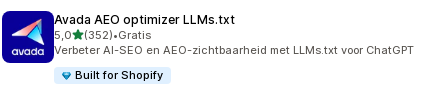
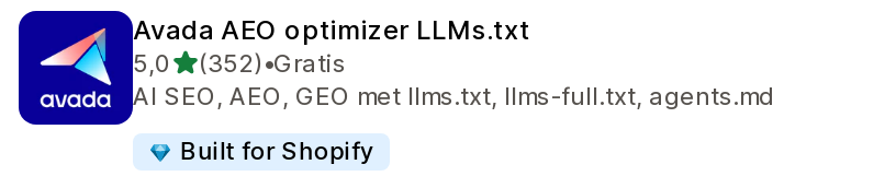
- Verbeter AI-SEO en AEO-zichtbaarheid met LLMs.txt voor ChatGPT
+ AI SEO, AEO, GEO met llms.txt, llms-full.txt, agents.md
